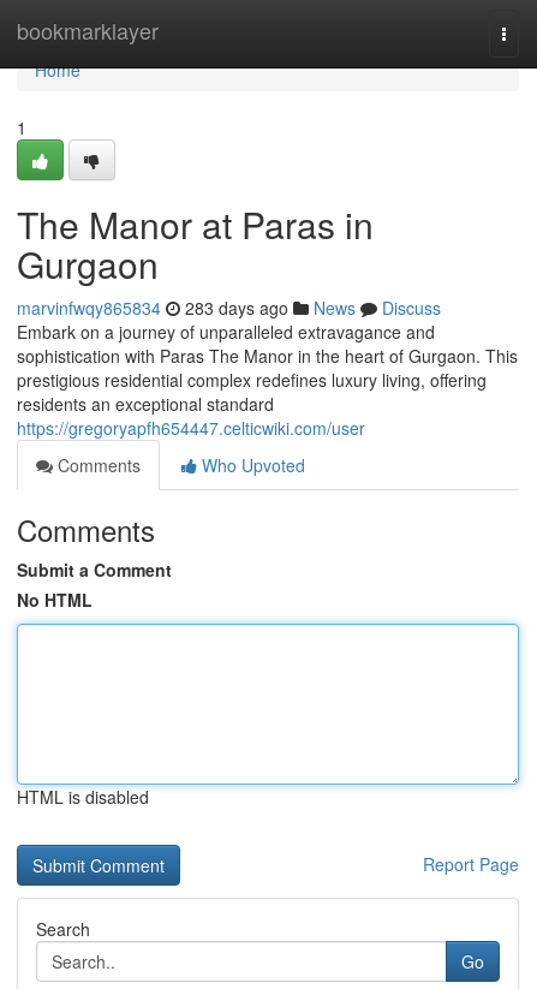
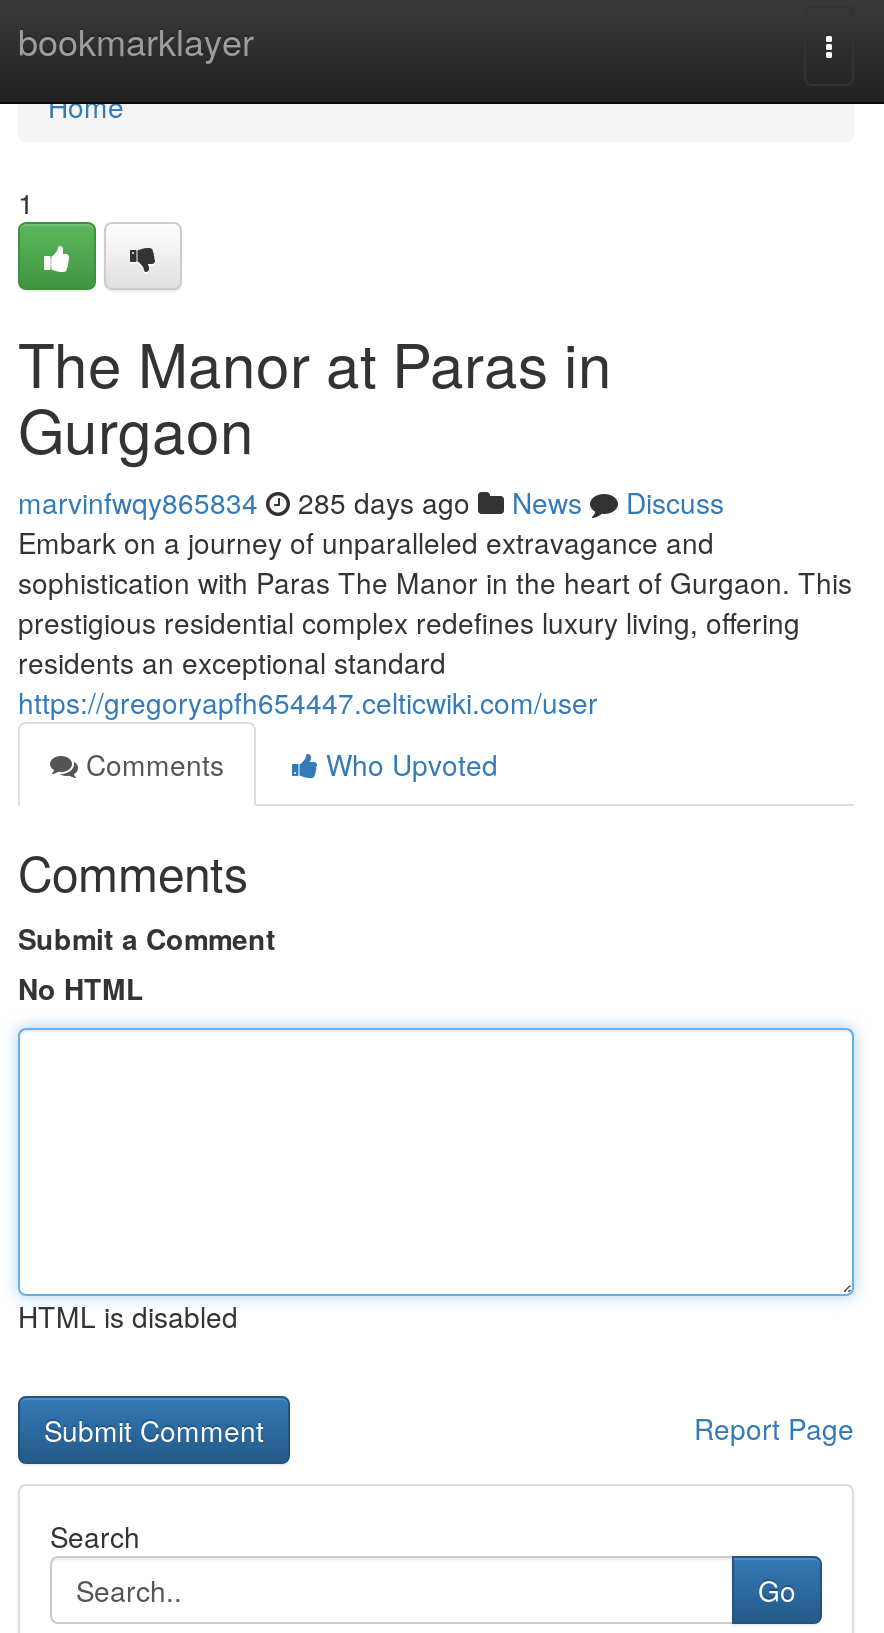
- marvinfwqy865834 283 days ago News Discuss
+ marvinfwqy865834 285 days ago News Discuss
